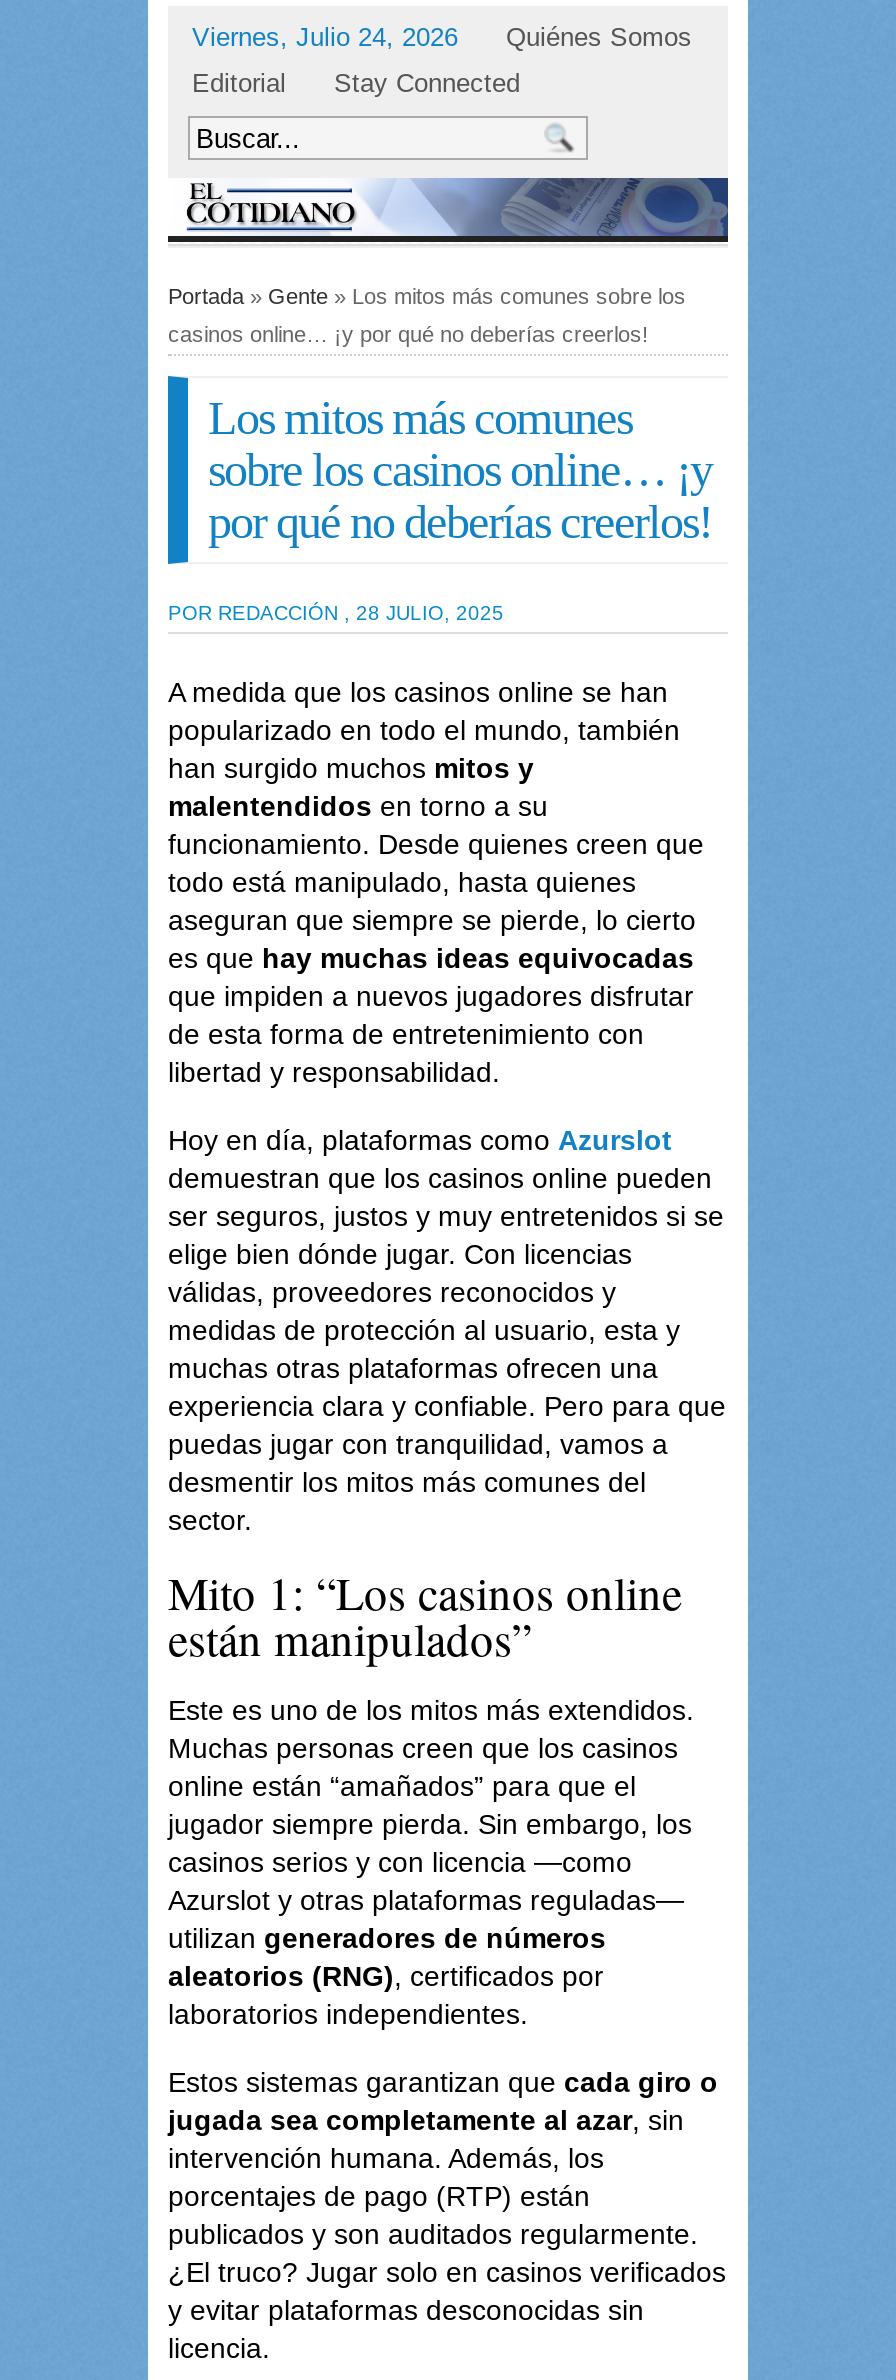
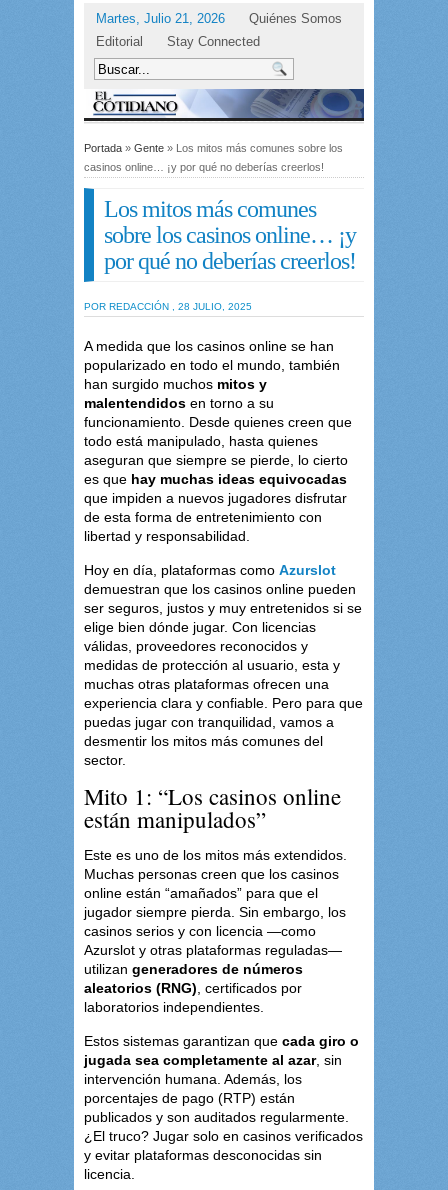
- Viernes, Julio 24, 2026
+ Martes, Julio 21, 2026
